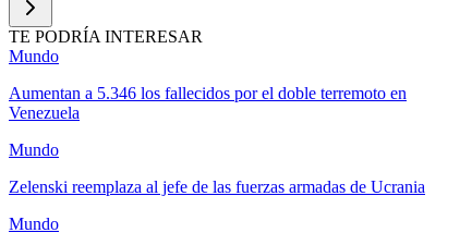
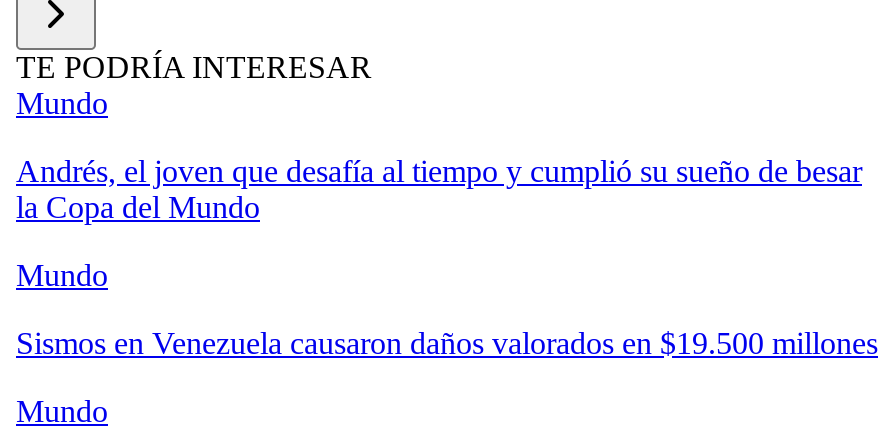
- Aumentan a 5.346 los fallecidos por el doble terremoto en
- Venezuela
+ Andrés, el joven que desafía al tiempo y cumplió su sueño de besar
+ la Copa del Mundo

- Zelenski reemplaza al jefe de las fuerzas armadas de Ucrania
+ Sismos en Venezuela causaron daños valorados en $19.500 millones
